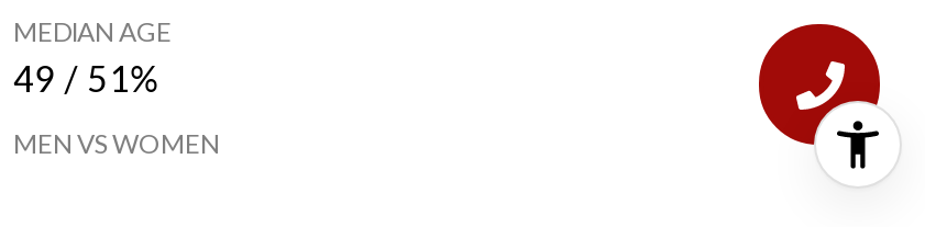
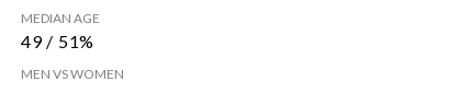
- [image]
